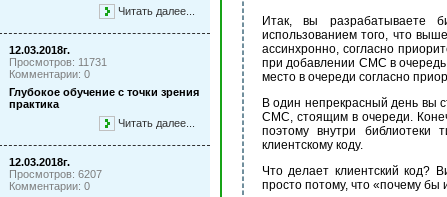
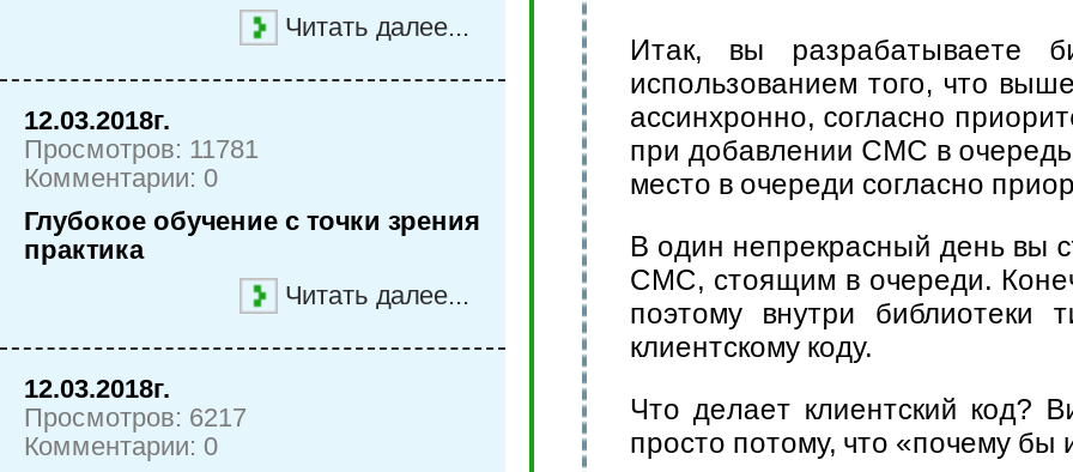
- Просмотров: 11731
+ Просмотров: 11781

- Просмотров: 6207
+ Просмотров: 6217
